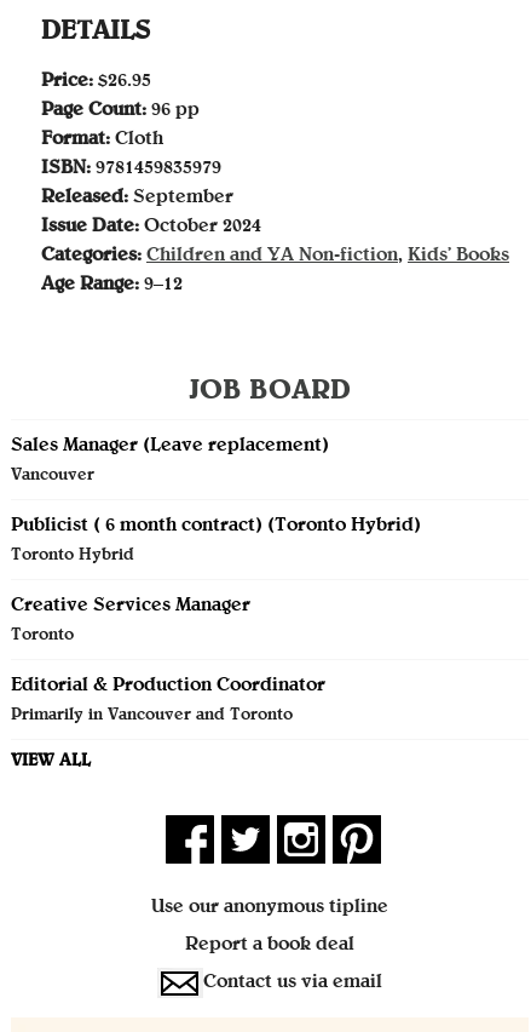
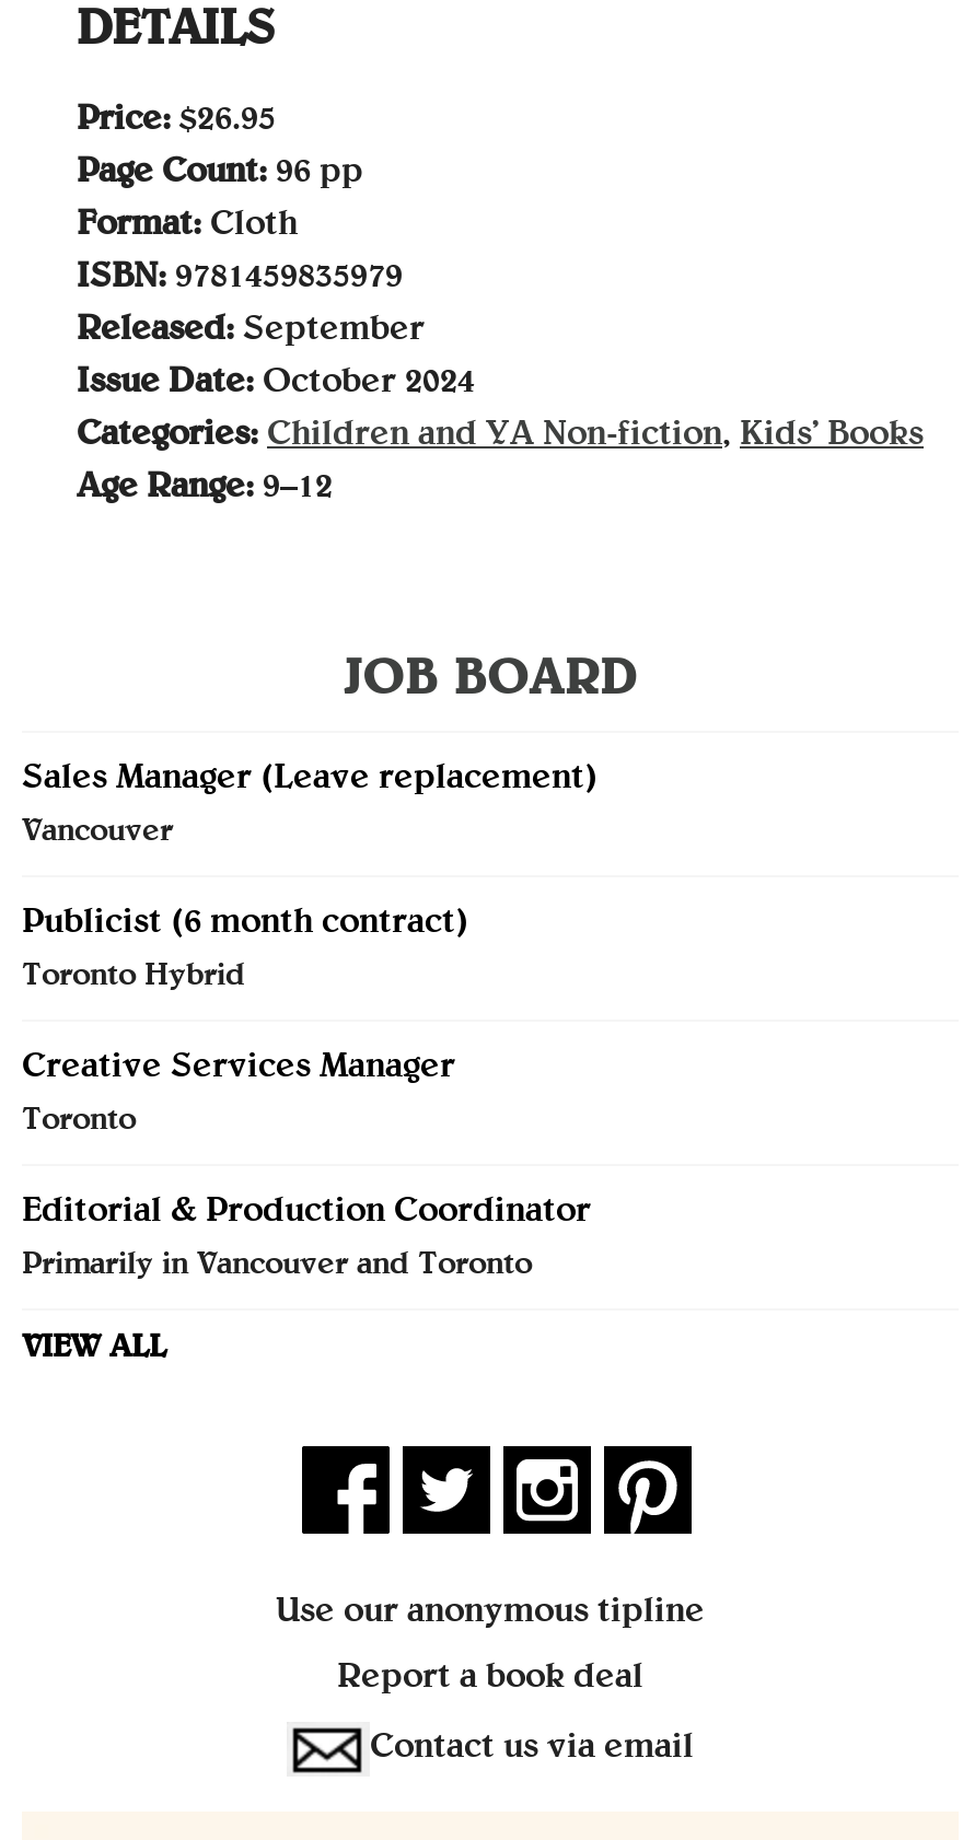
- Publicist ( 6 month contract) (Toronto Hybrid)
+ Publicist (6 month contract)
